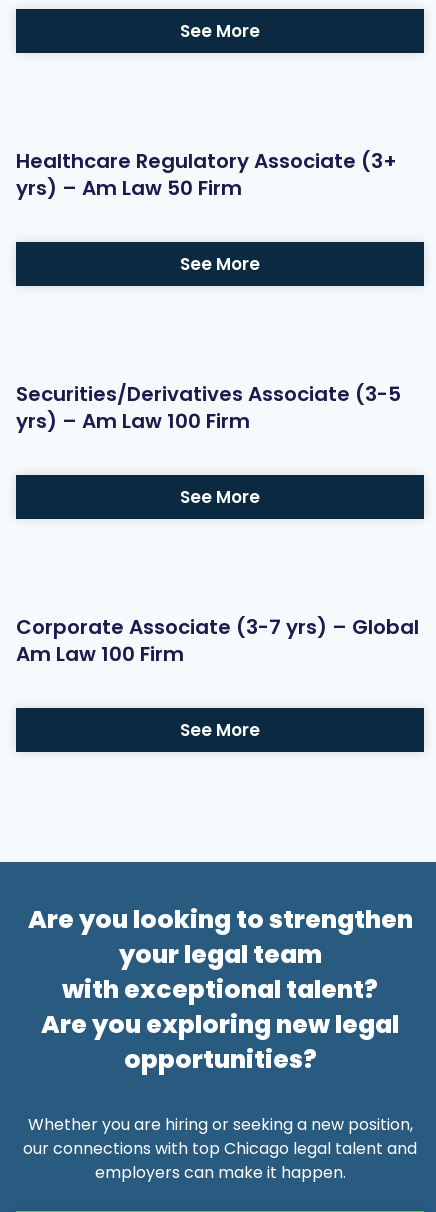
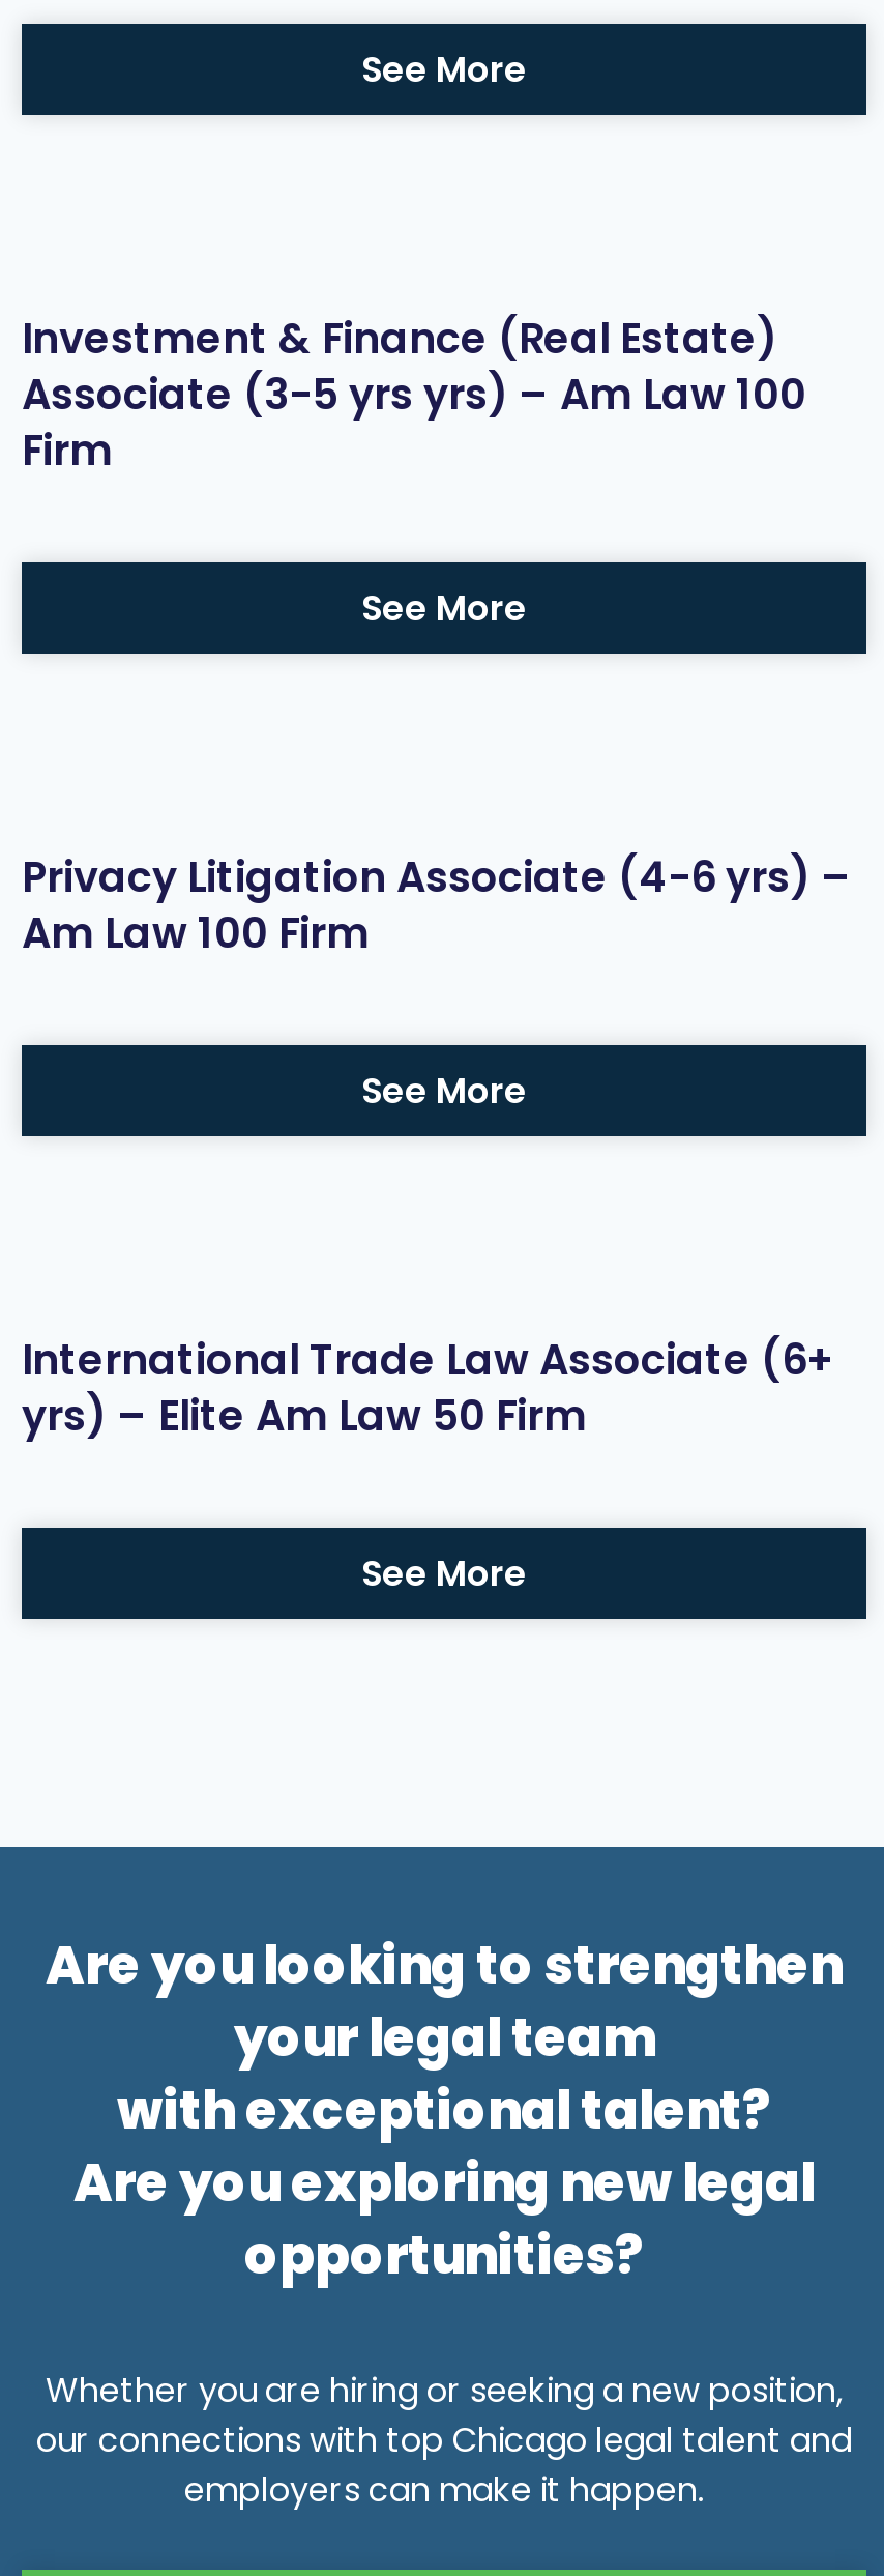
- Healthcare Regulatory Associate (3+
- yrs) – Am Law 50 Firm
+ Investment & Finance (Real Estate)
+ Associate (3-5 yrs yrs) – Am Law 100
+ Firm

- Securities/Derivatives Associate (3-5
- yrs) – Am Law 100 Firm
+ Privacy Litigation Associate (4-6 yrs) –
+ Am Law 100 Firm

- Corporate Associate (3-7 yrs) – Global
- Am Law 100 Firm
+ International Trade Law Associate (6+
+ yrs) – Elite Am Law 50 Firm
